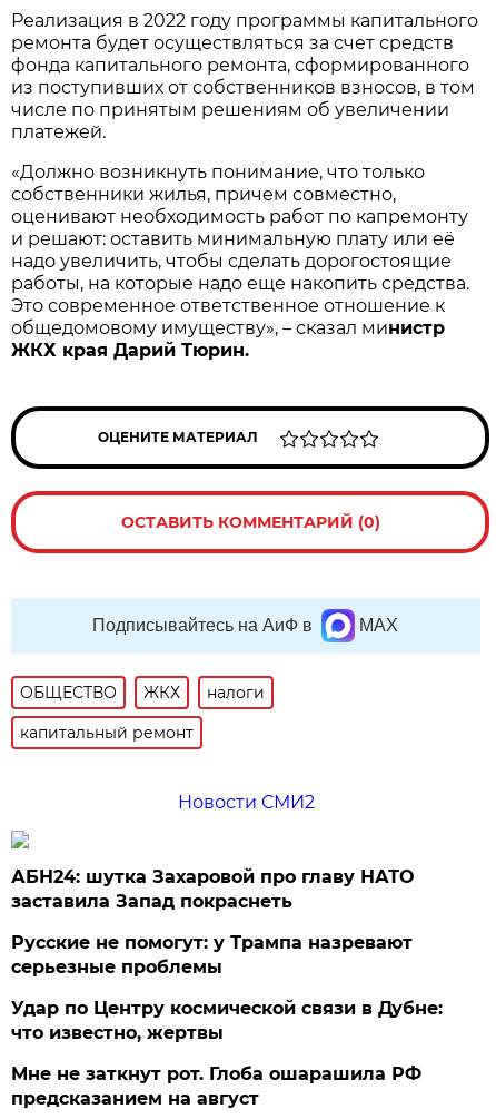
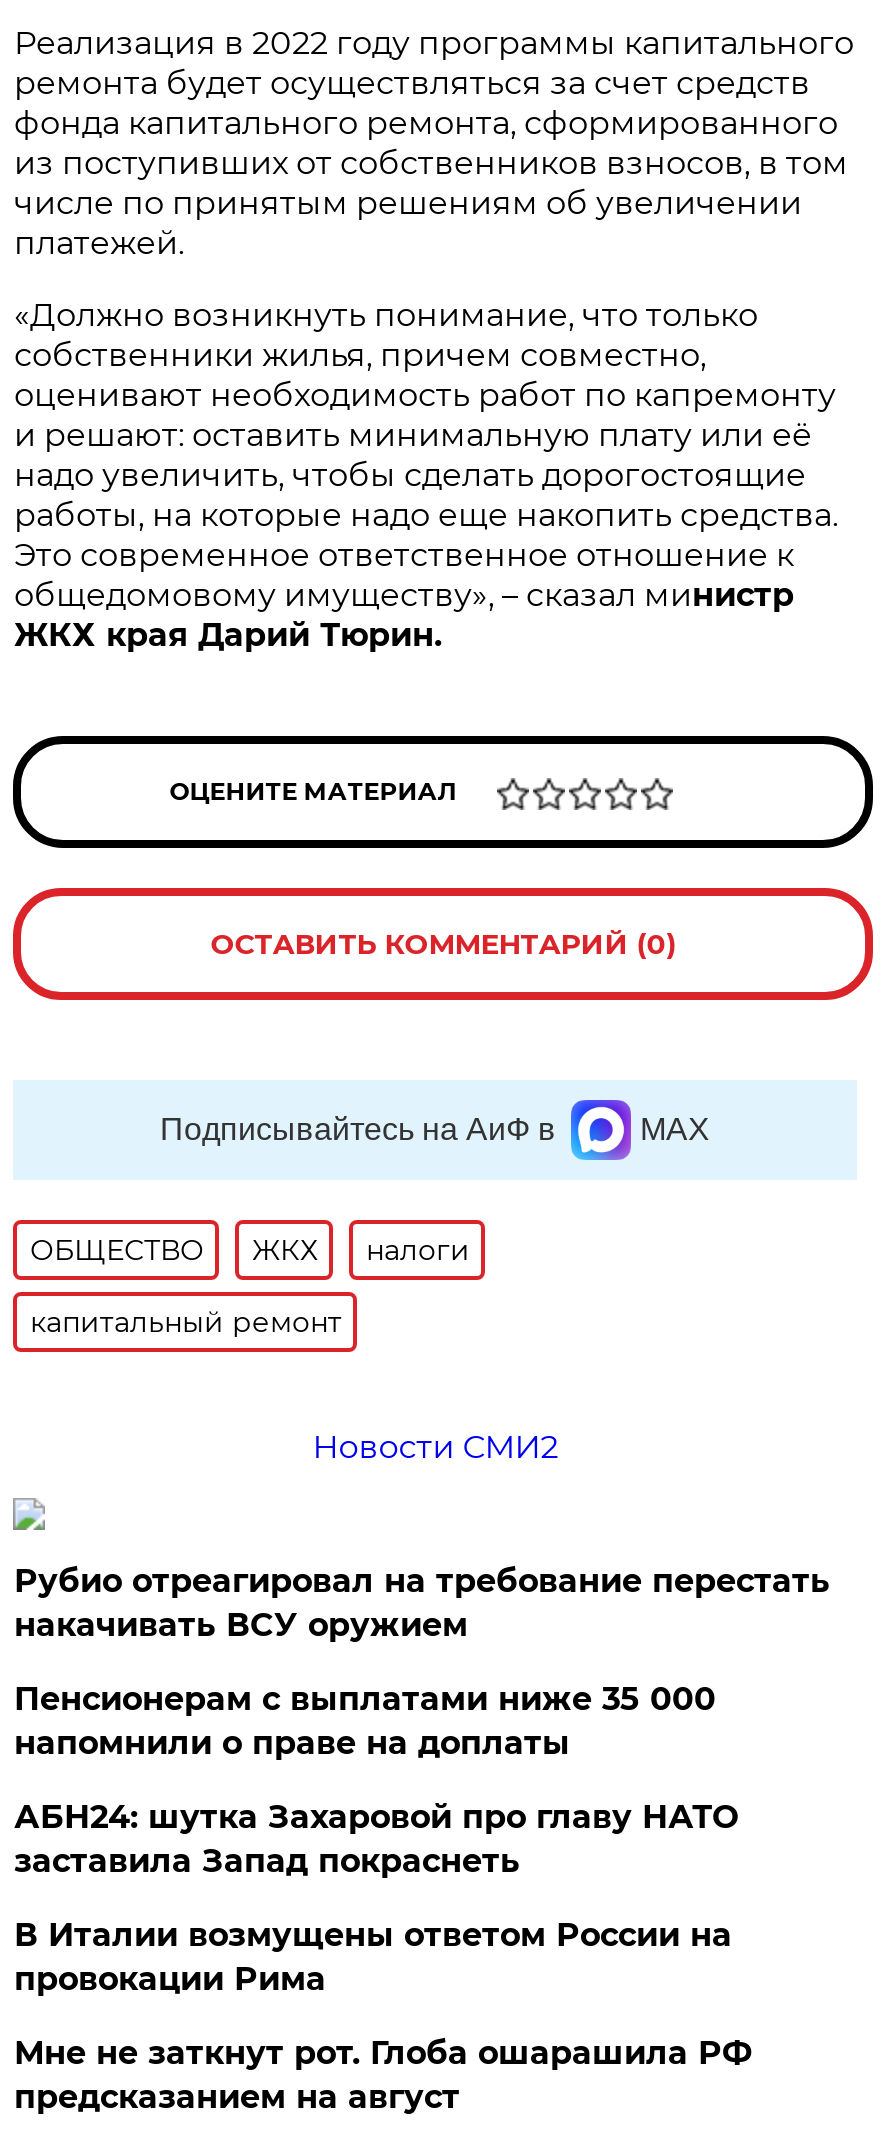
+ Рубио отреагировал на требование перестать
+ накачивать ВСУ оружием
+ Пенсионерам с выплатами ниже 35 000
+ напомнили о праве на доплаты

moved down: АБН24: шутка Захаровой про главу НАТО | заставила Запад покраснеть

- Русские не помогут: у Трампа назревают
- серьезные проблемы
- Удар по Центру космической связи в Дубне:
- что известно, жертвы
+ В Италии возмущены ответом России на
+ провокации Рима
